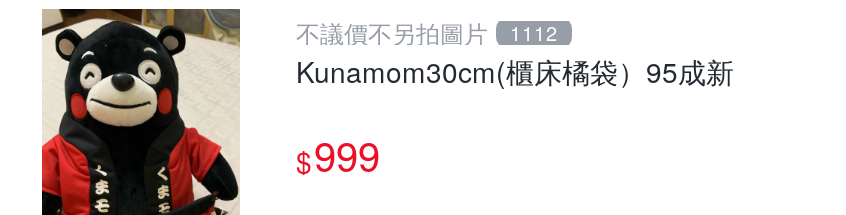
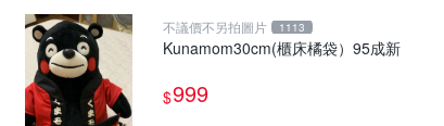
- 不議價不另拍圖片 1112
+ 不議價不另拍圖片 1113
